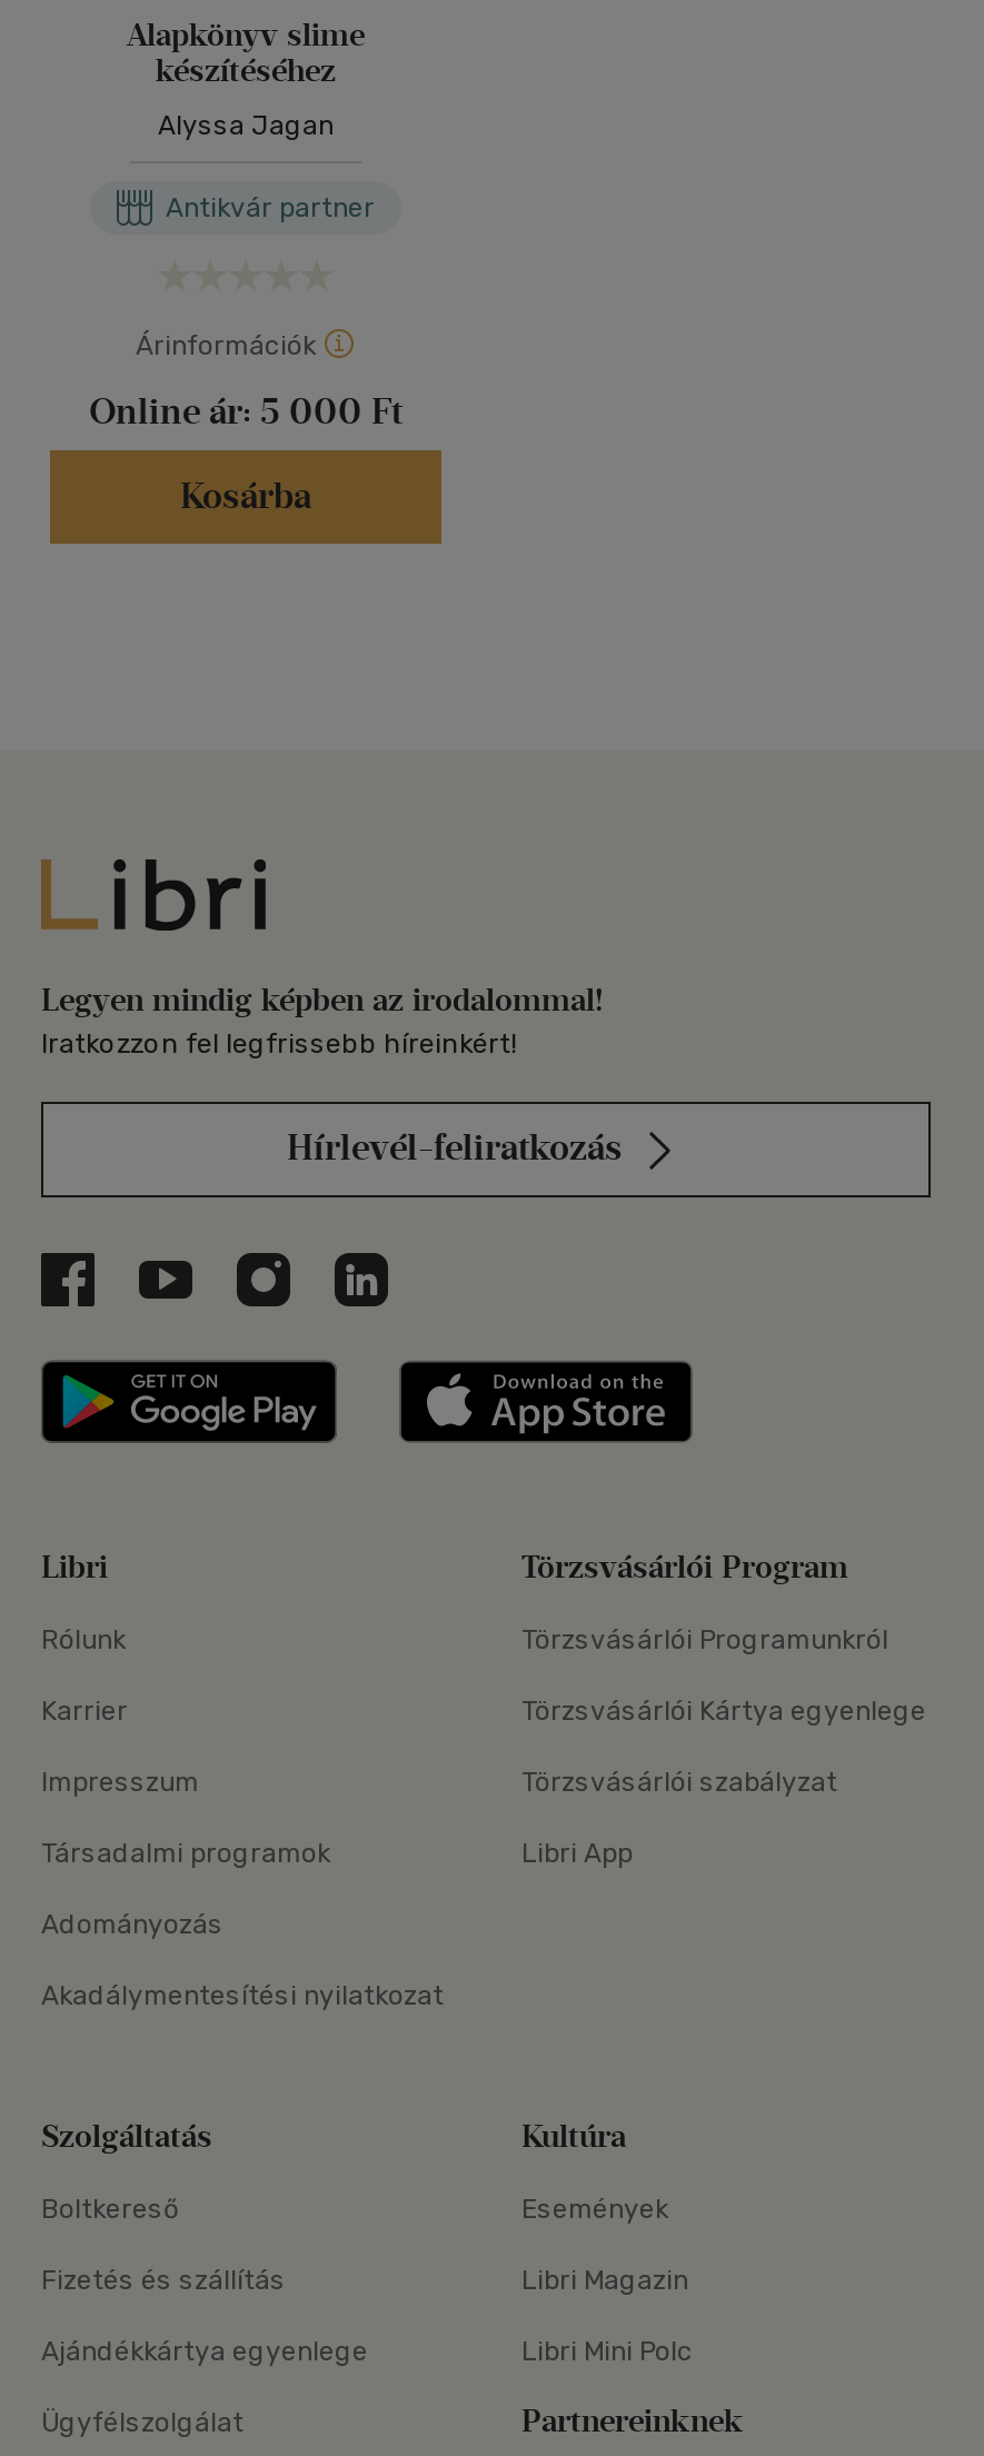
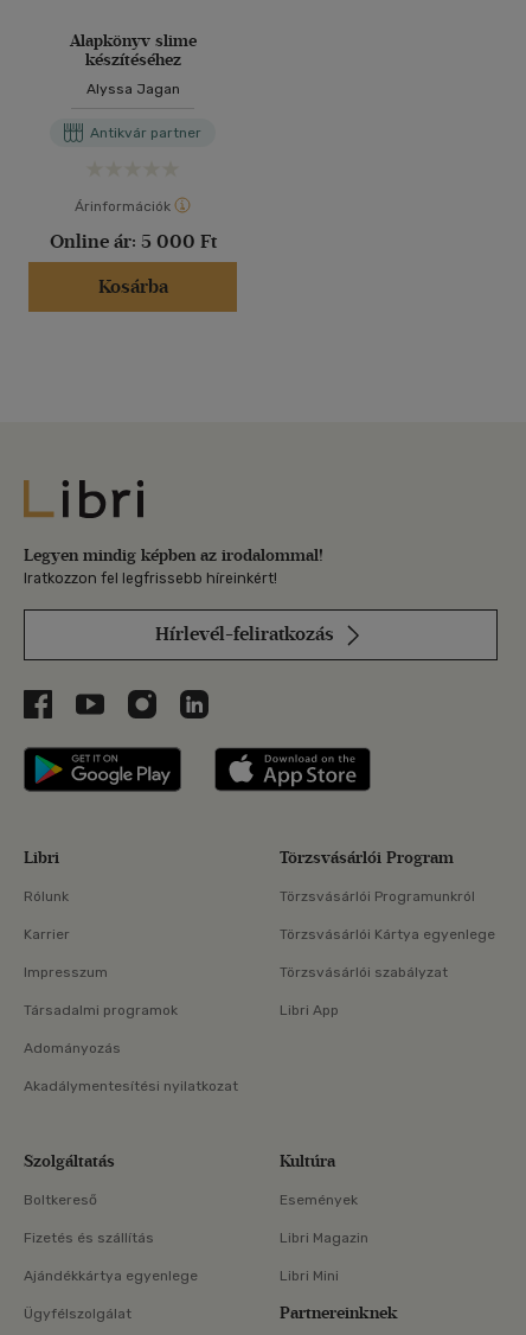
- Libri Mini Polc
+ Libri Mini
